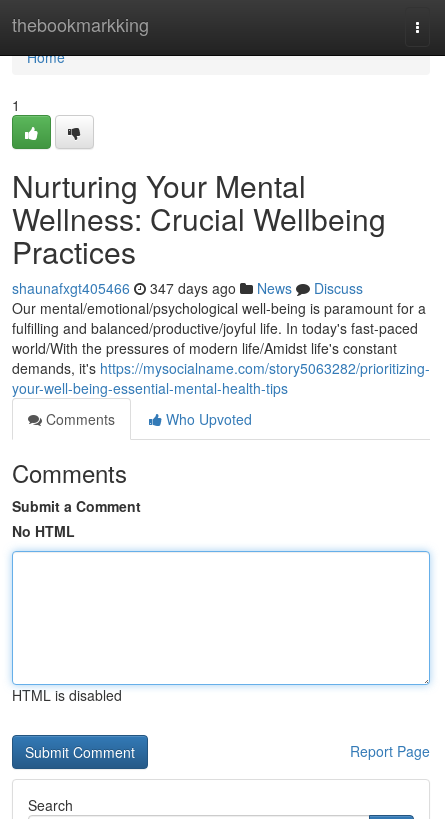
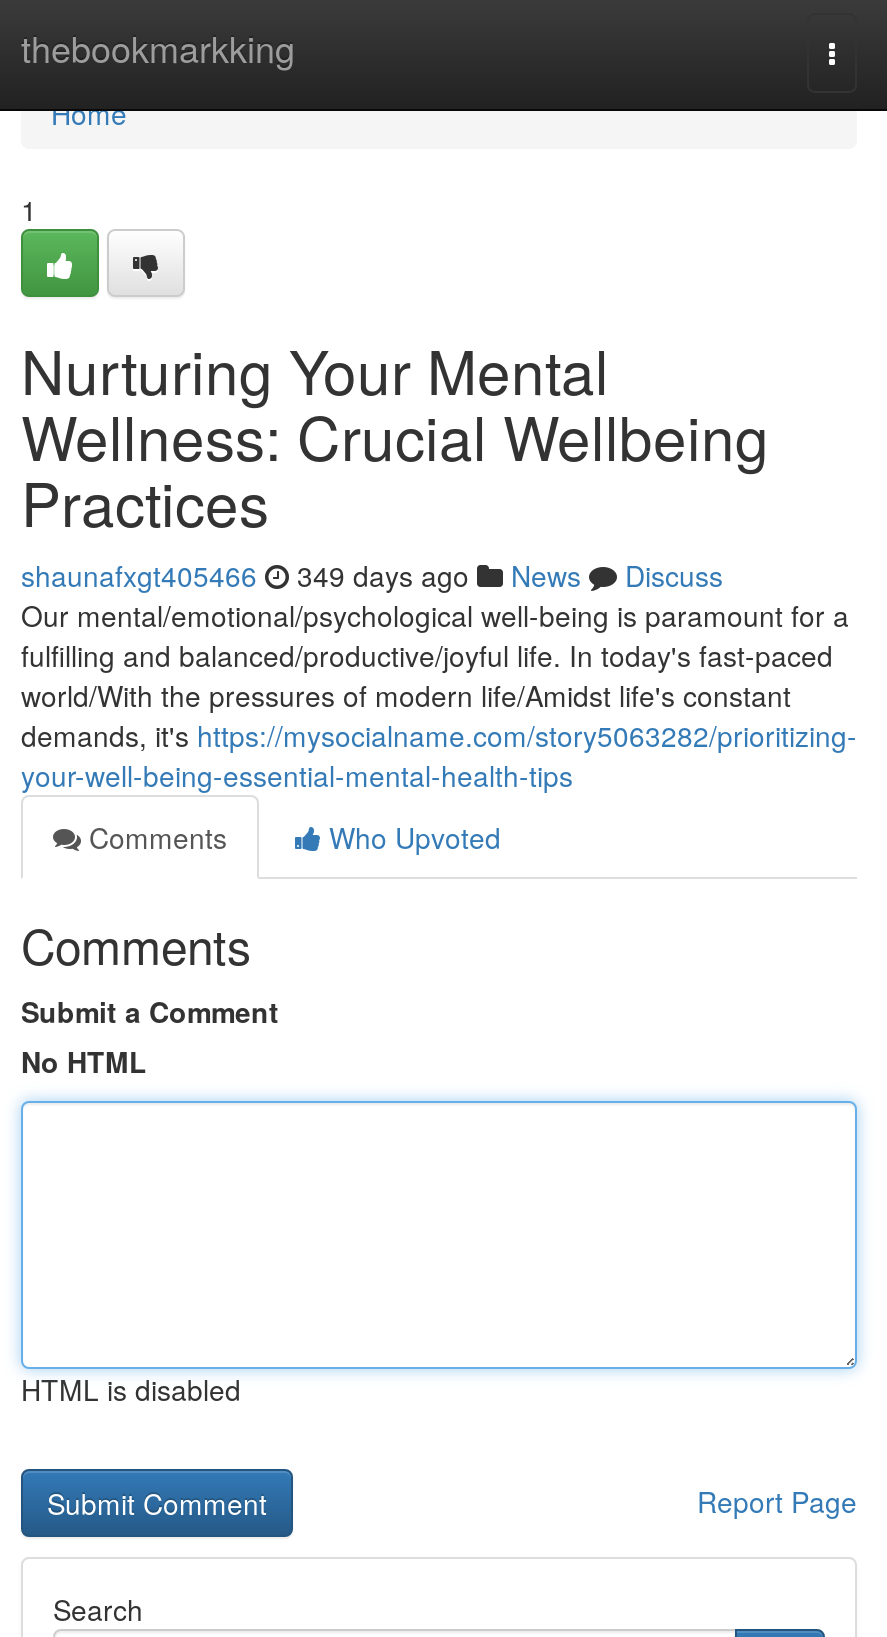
- shaunafxgt405466 347 days ago News Discuss
+ shaunafxgt405466 349 days ago News Discuss
